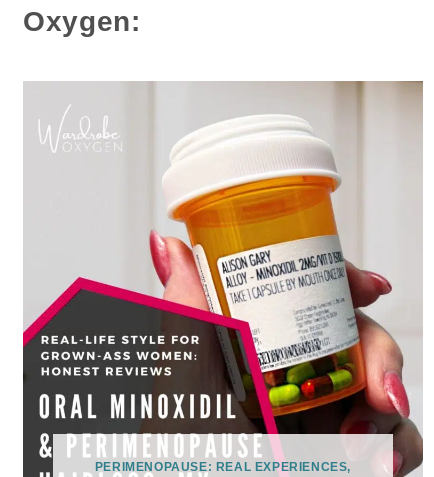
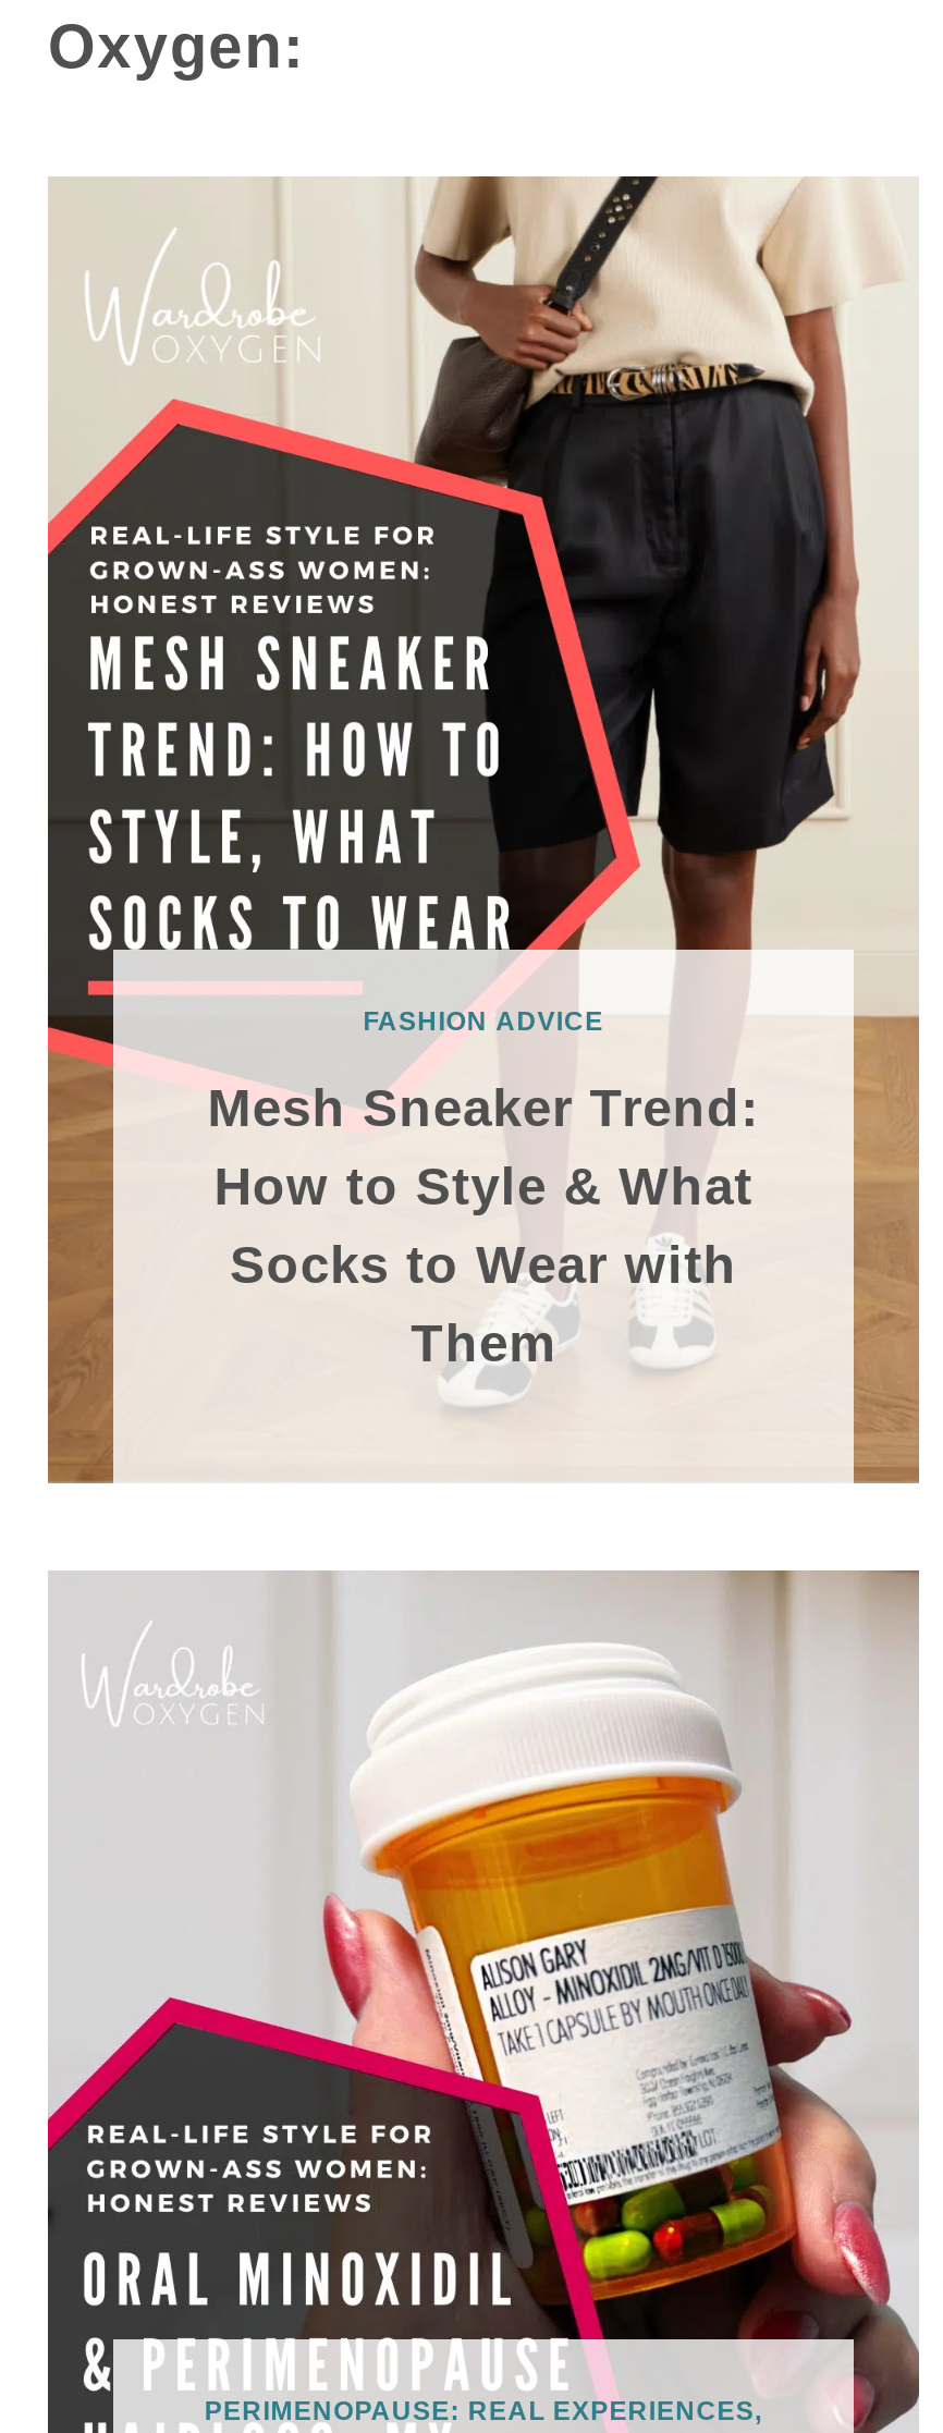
+ [image]
+ FASHION ADVICE
+ Mesh Sneaker Trend:
+ How to Style & What
+ Socks to Wear with
+ Them
